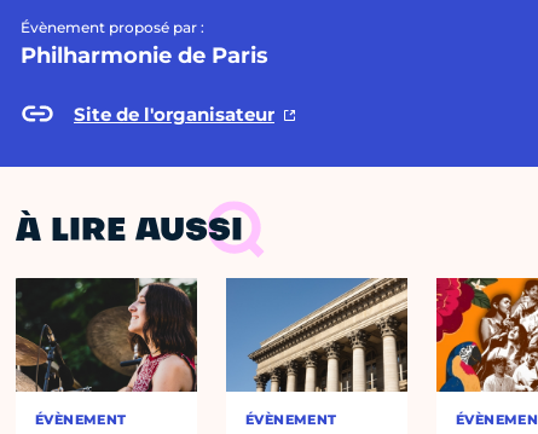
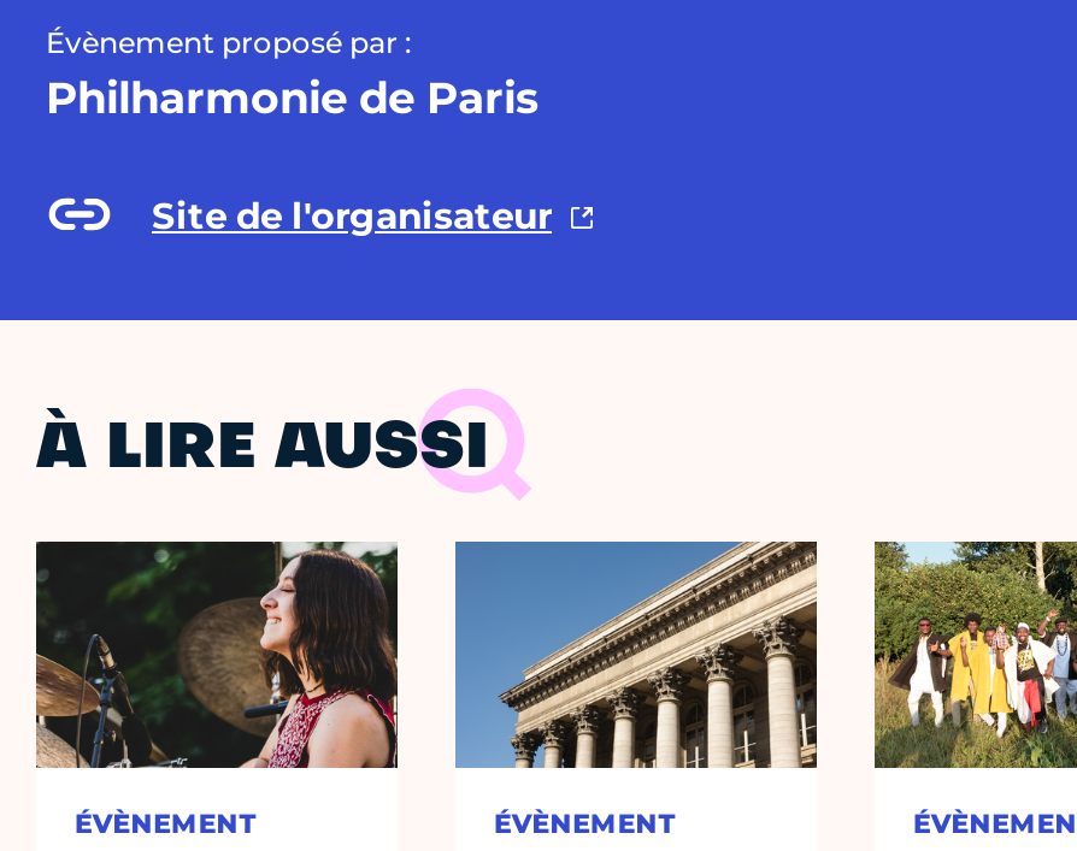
- [image]
+ [image]
